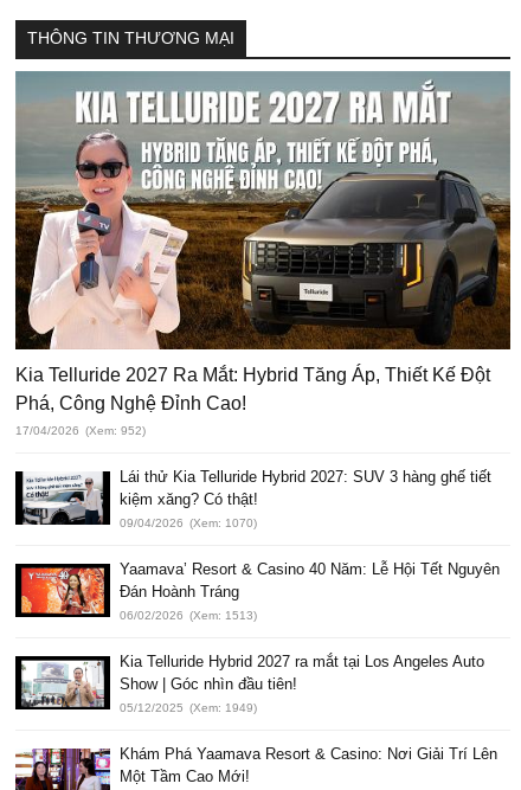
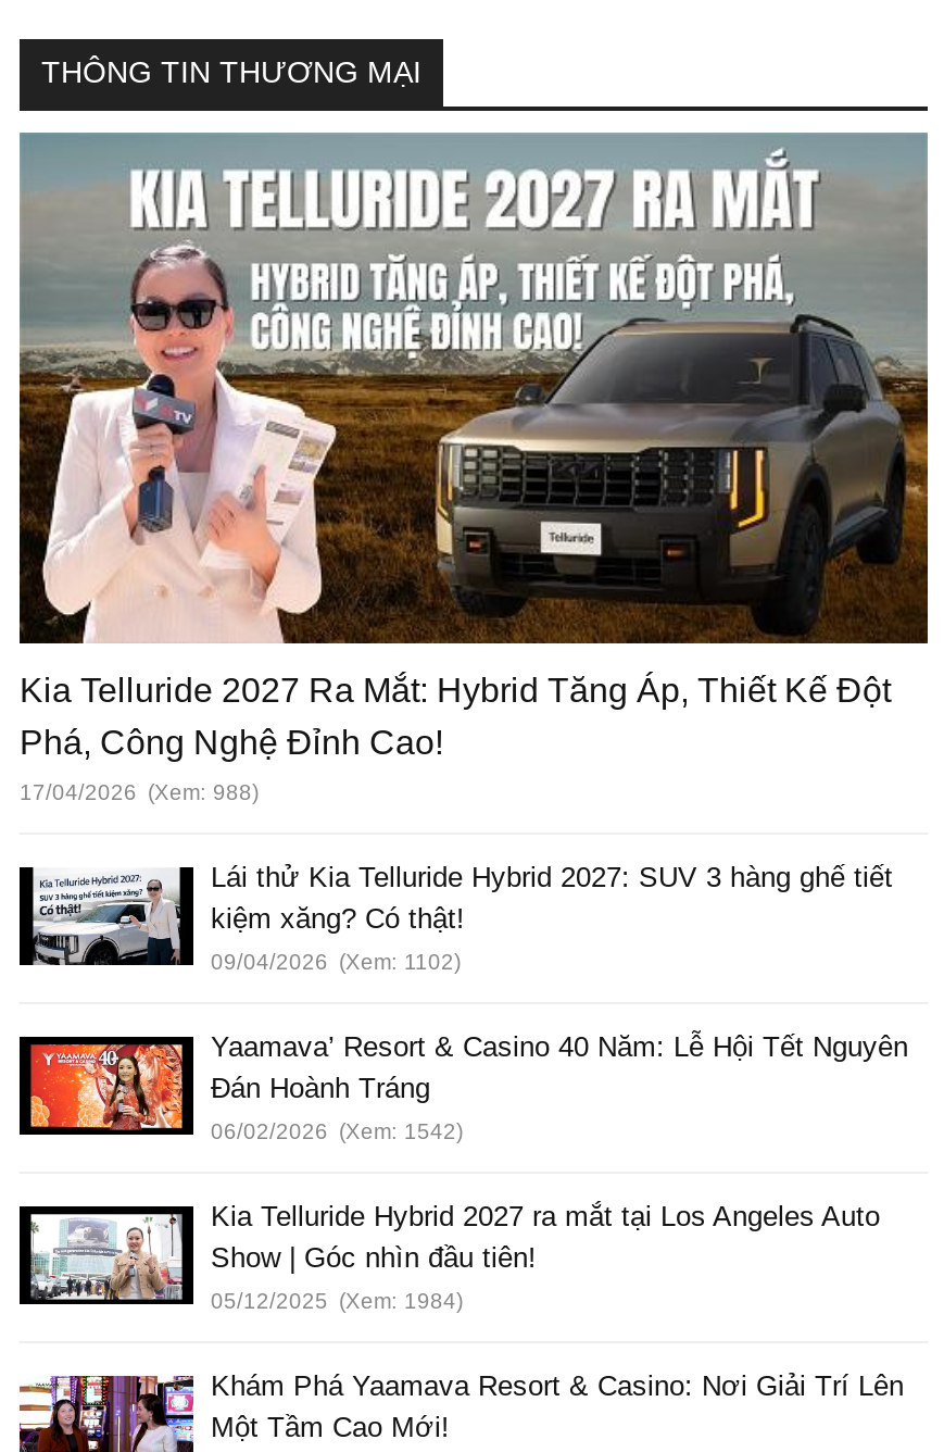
- 17/04/2026 (Xem: 952)
+ 17/04/2026 (Xem: 988)

- 09/04/2026 (Xem: 1070)
+ 09/04/2026 (Xem: 1102)

- 06/02/2026 (Xem: 1513)
+ 06/02/2026 (Xem: 1542)

- 05/12/2025 (Xem: 1949)
+ 05/12/2025 (Xem: 1984)
